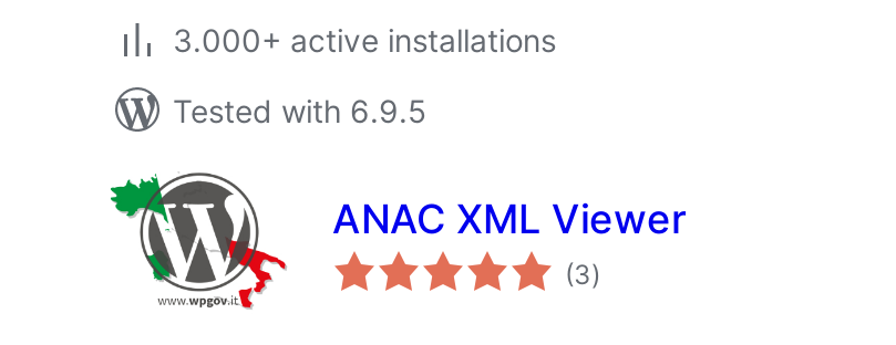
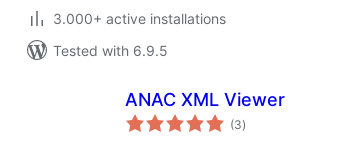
- [image]
